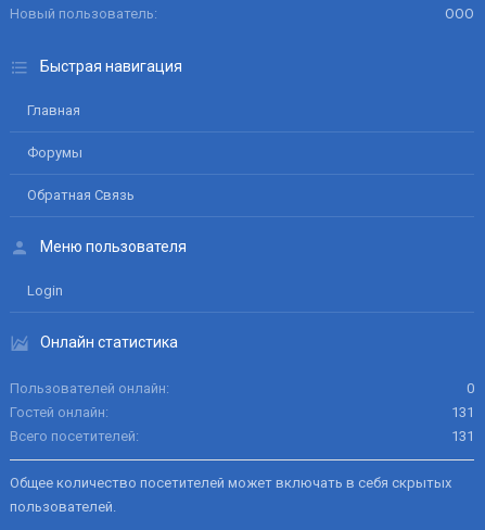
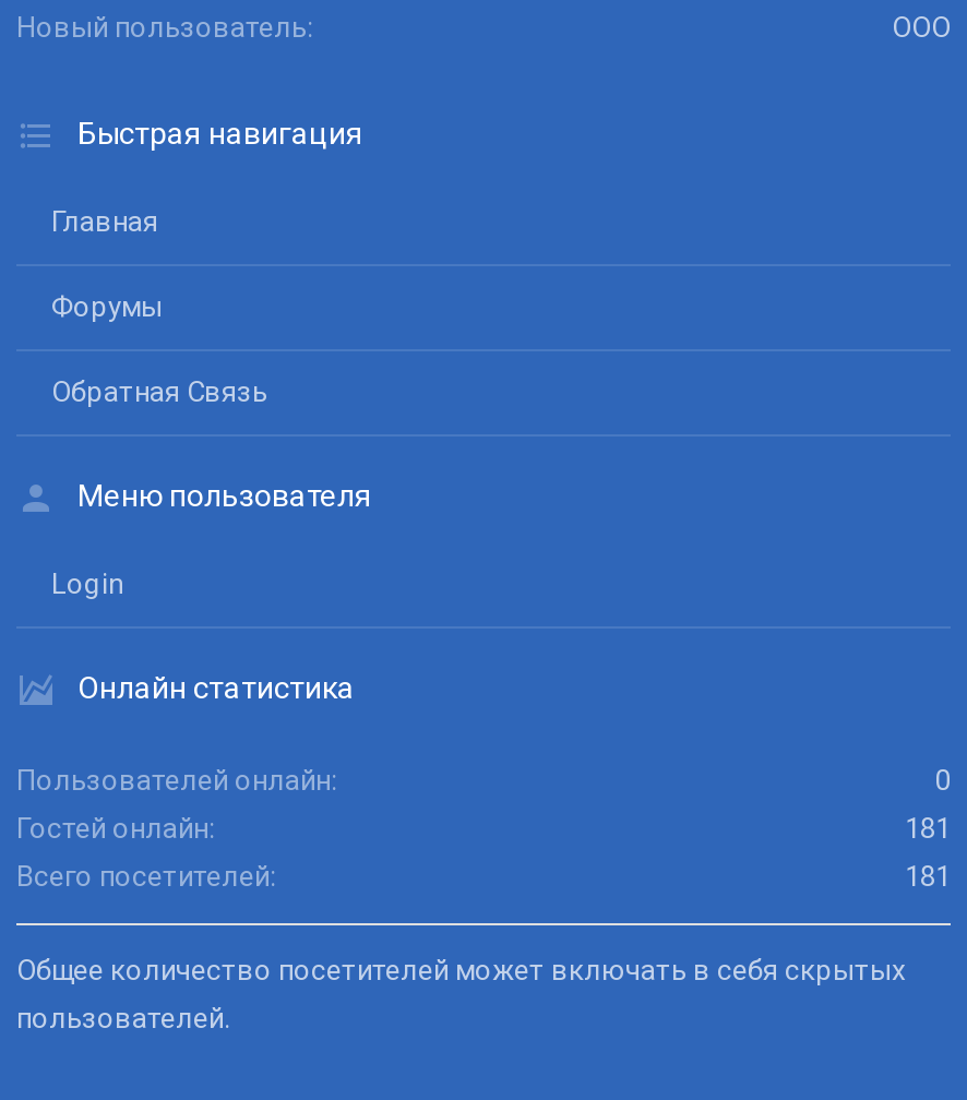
- 131
+ 181

- 131
+ 181
